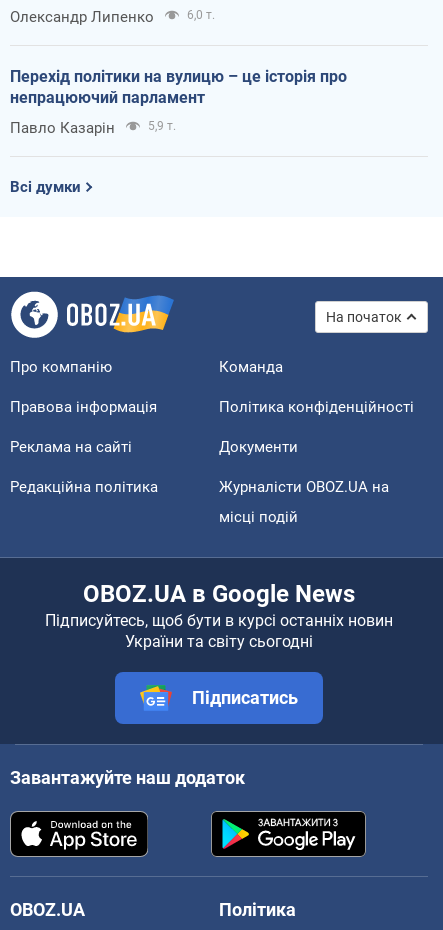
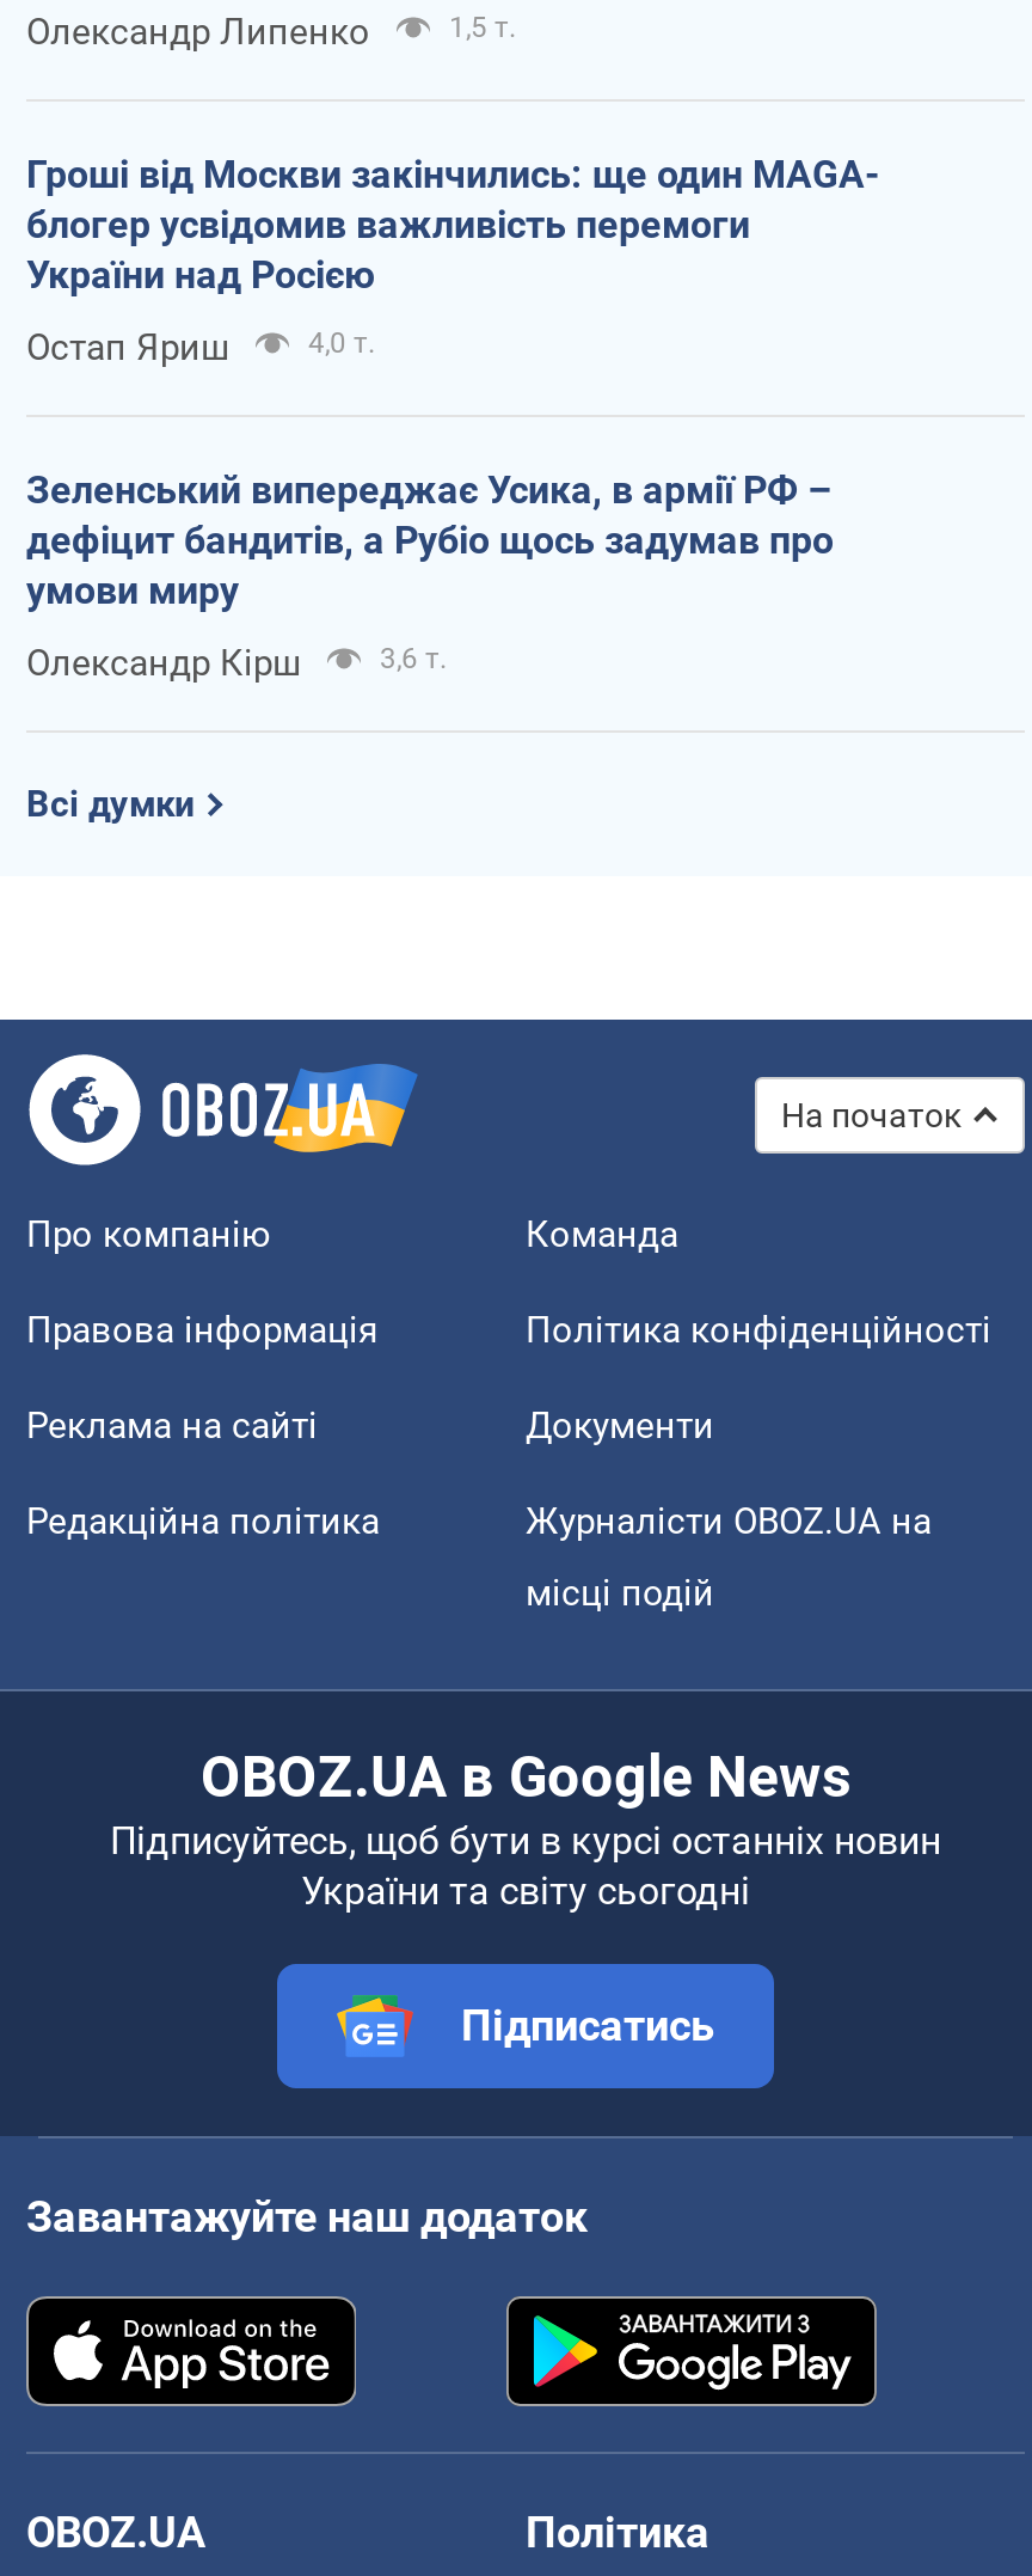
- 6,0 т.
- Перехід політики на вулицю – це історія про
- непрацюючий парламент
- Павло Казарін
- 5,9 т.
+ 1,5 т.
+ Гроші від Москви закінчились: ще один MAGA-
+ блогер усвідомив важливість перемоги
+ України над Росією
+ Остап Яриш
+ 4,0 т.
+ Зеленський випереджає Усика, в армії РФ –
+ дефіцит бандитів, а Рубіо щось задумав про
+ умови миру
+ Олександр Кірш
+ 3,6 т.
